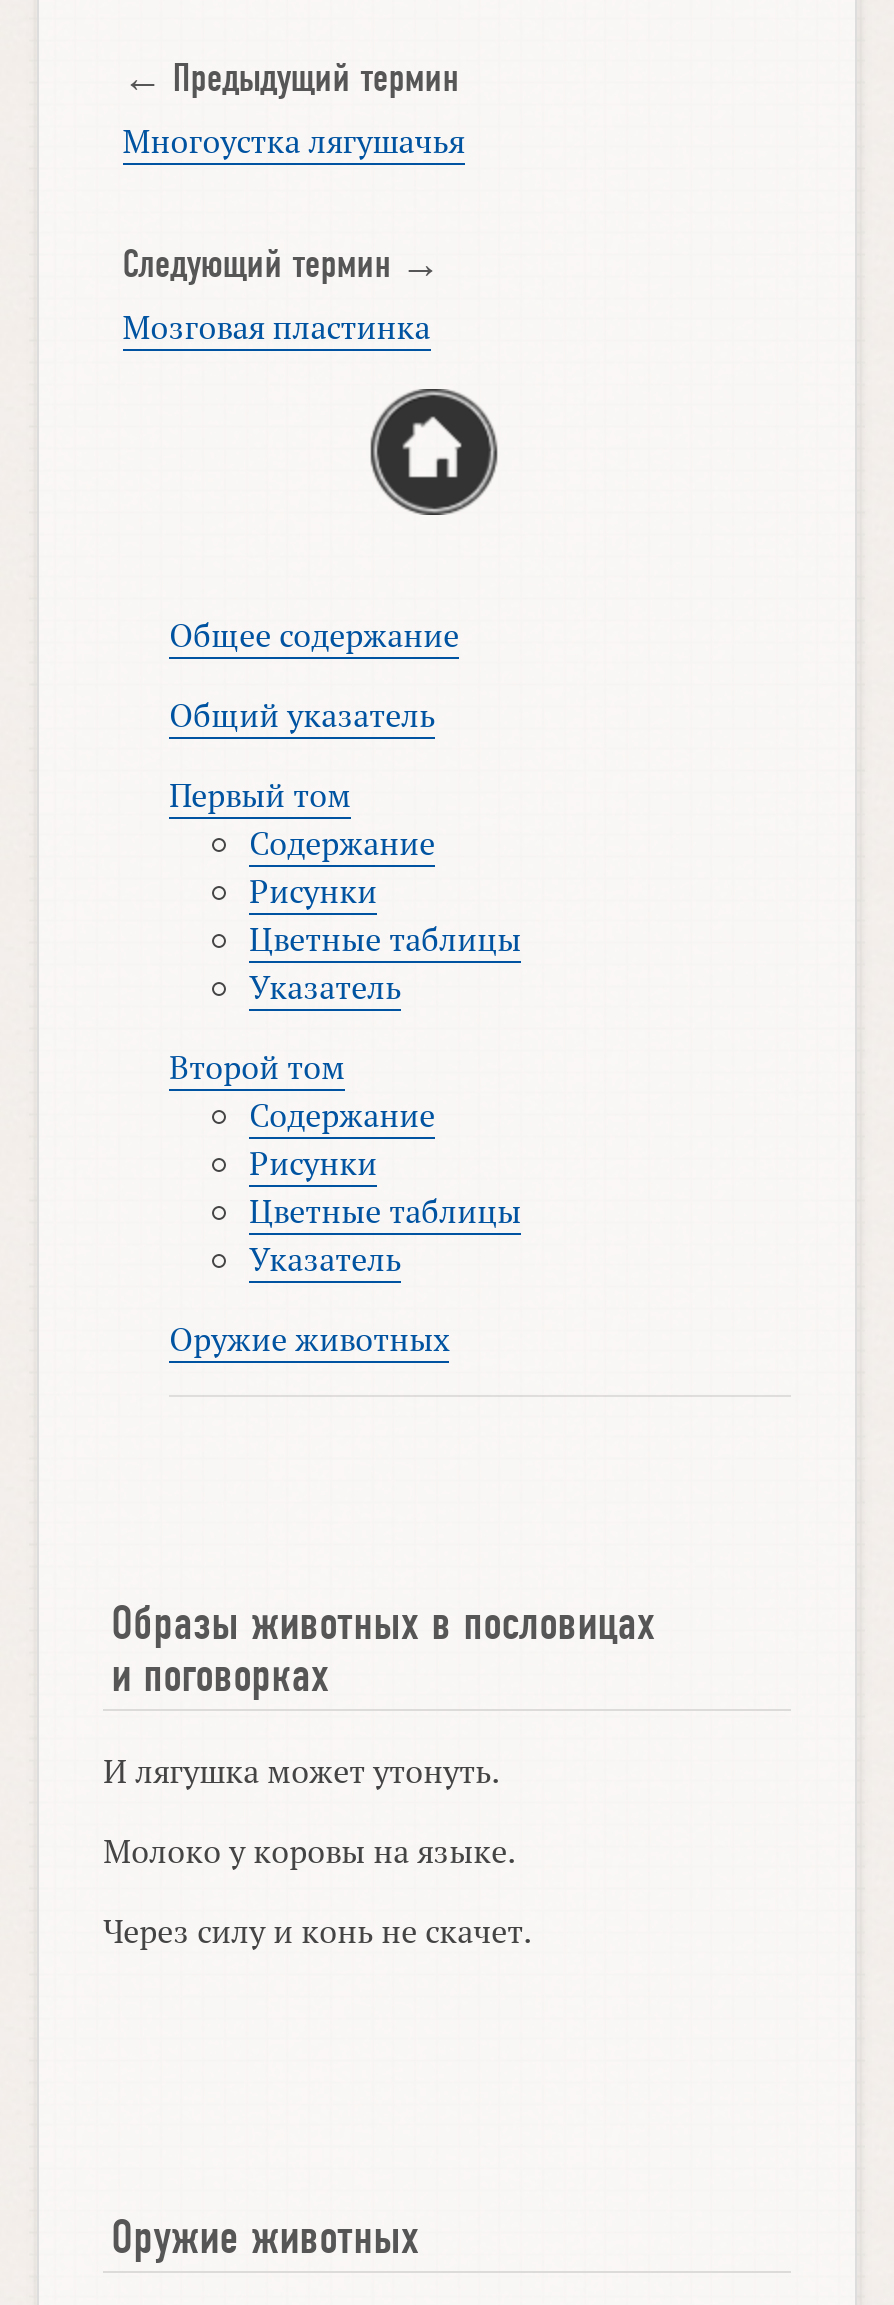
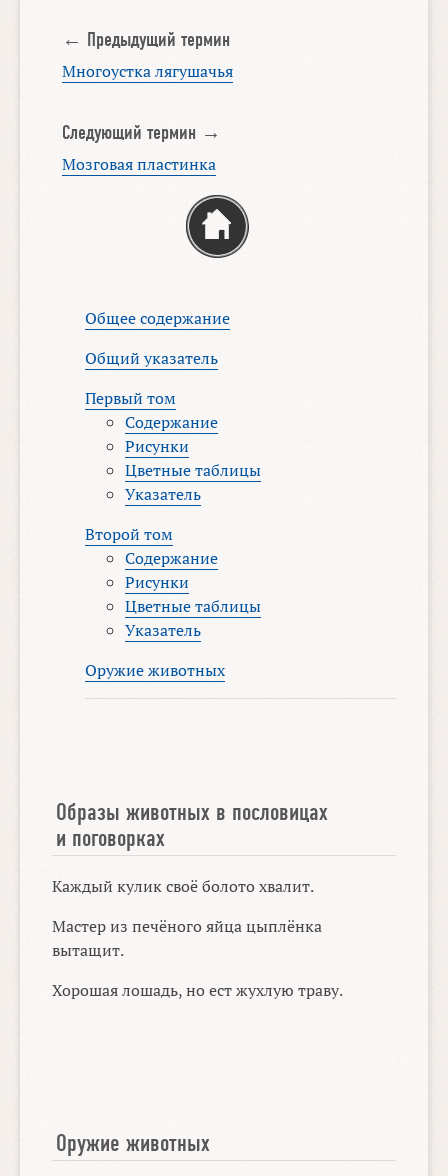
- И лягушка может утонуть.
+ Каждый кулик своё болото хвалит.

- Молоко у коровы на языке.
+ Мастер из печёного яйца цыплёнка
+ вытащит.

- Через силу и конь не скачет.
+ Хорошая лошадь, но ест жухлую траву.
